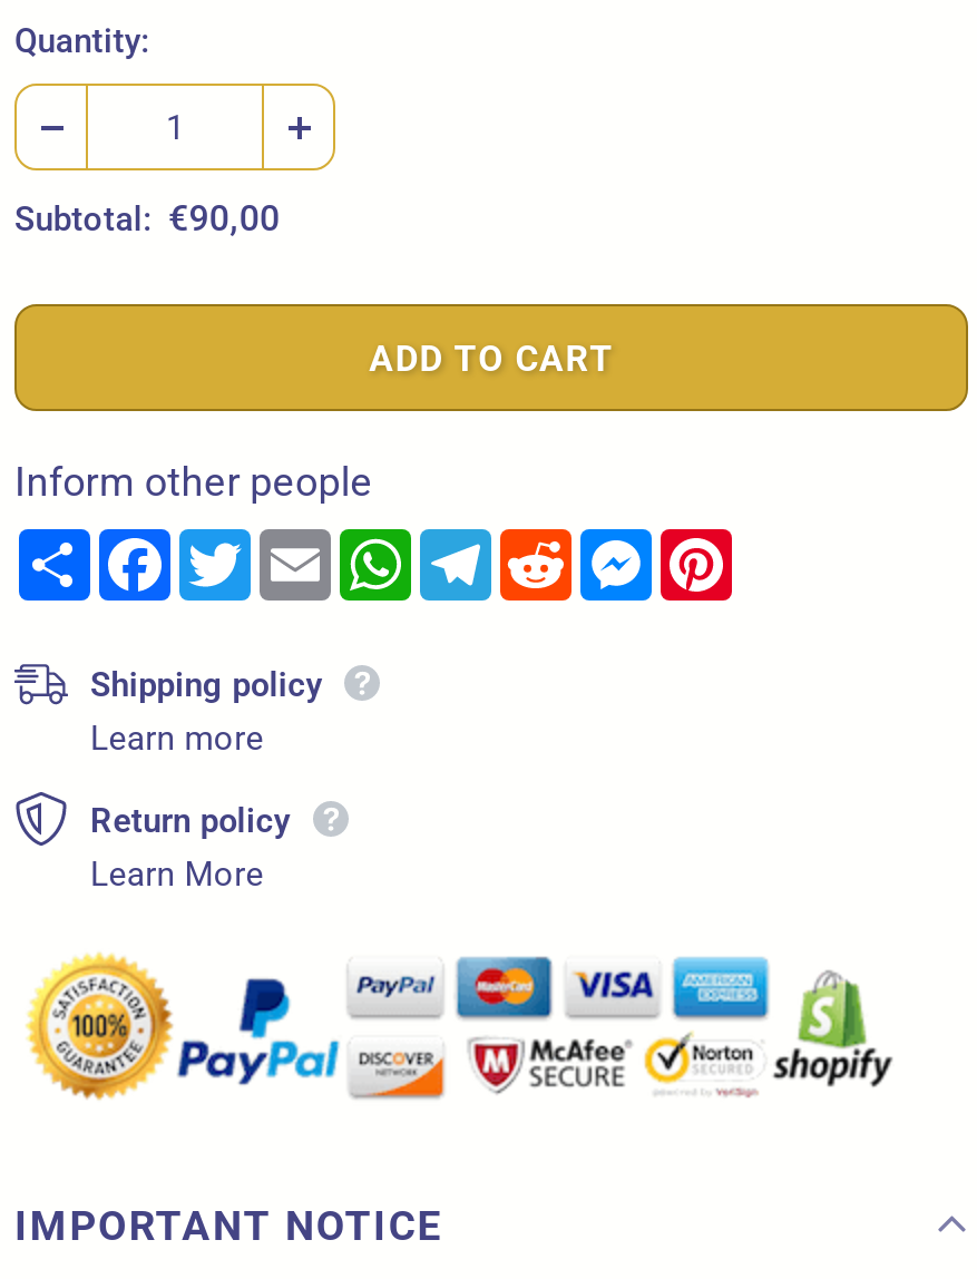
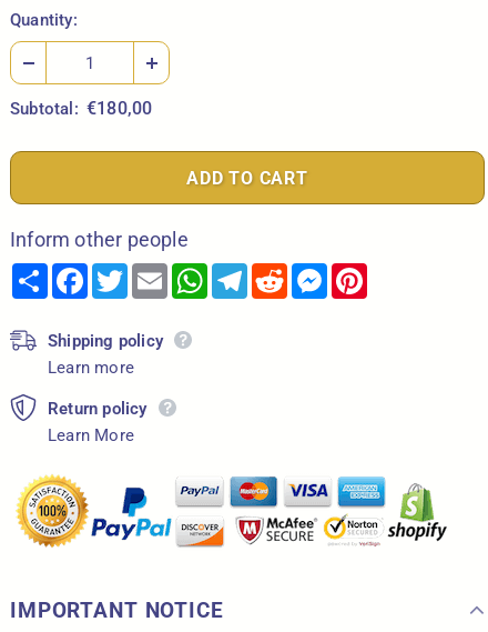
- Subtotal: €90,00
+ Subtotal: €180,00
